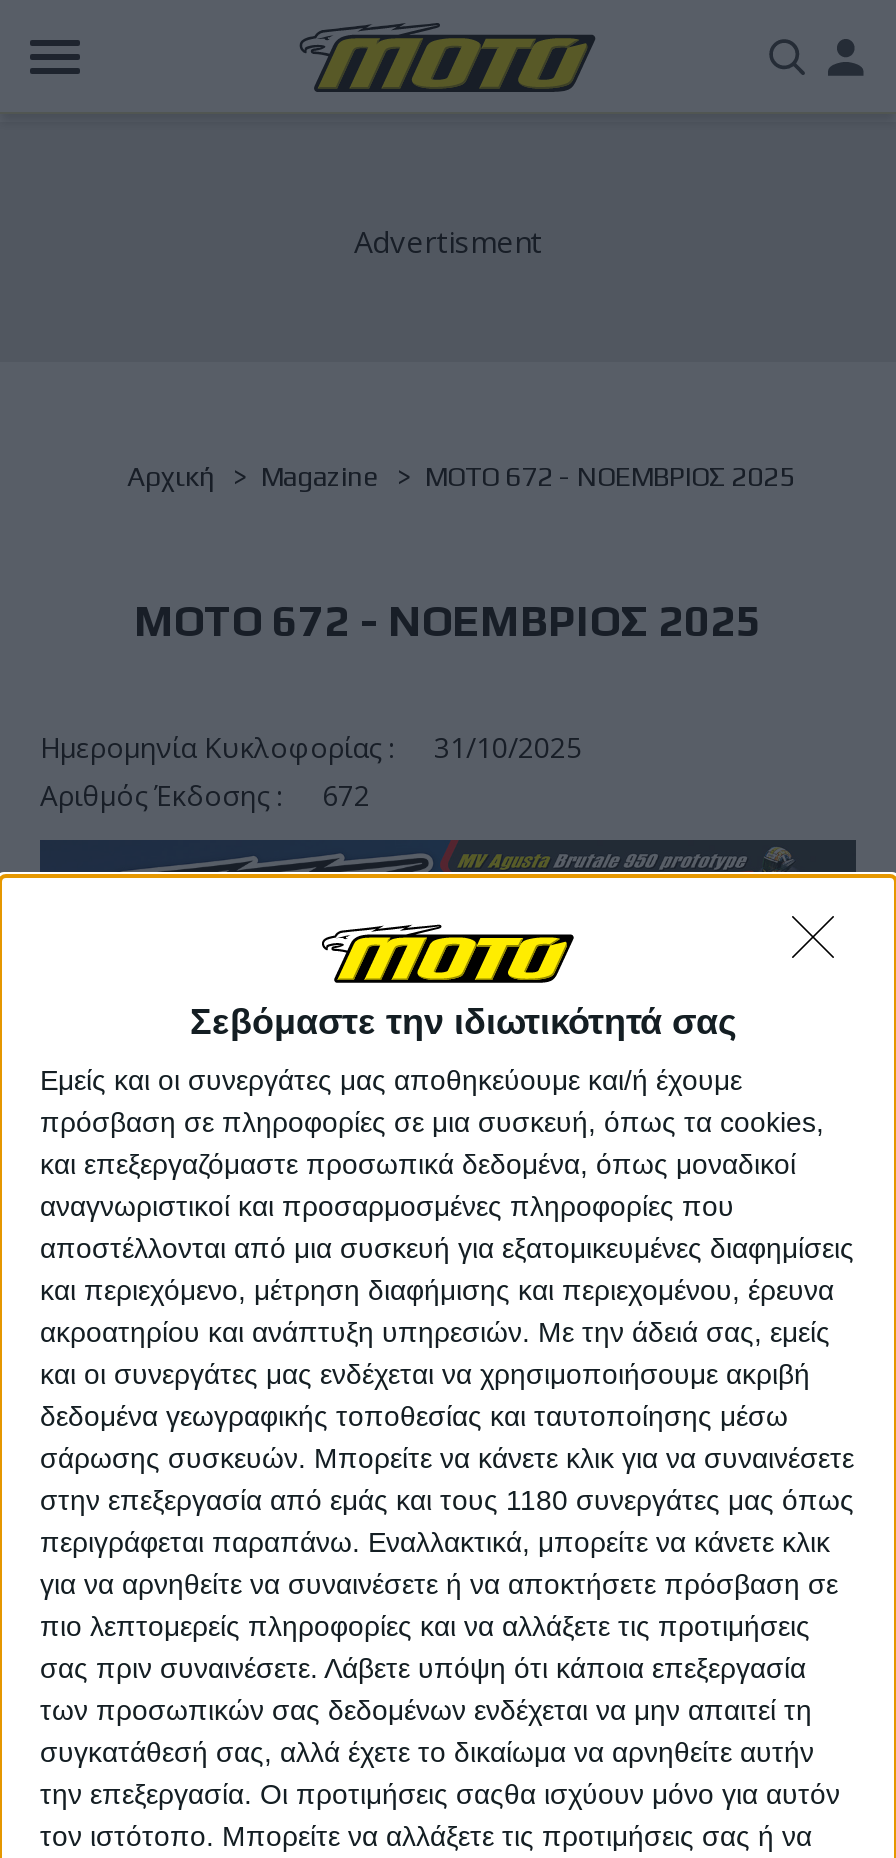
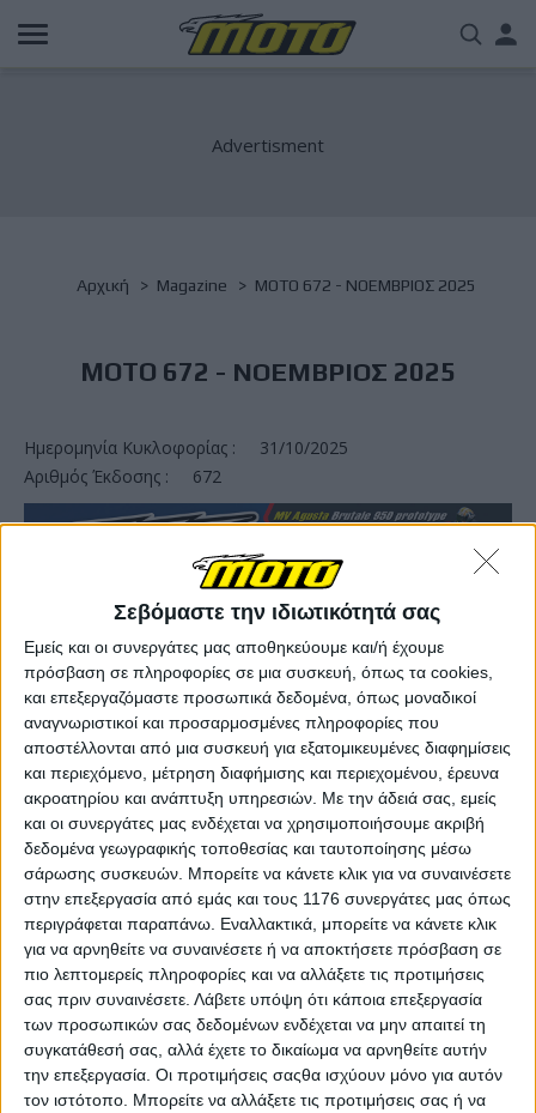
- στην επεξεργασία από εμάς και τους 1180 συνεργάτες μας όπως
+ στην επεξεργασία από εμάς και τους 1176 συνεργάτες μας όπως
